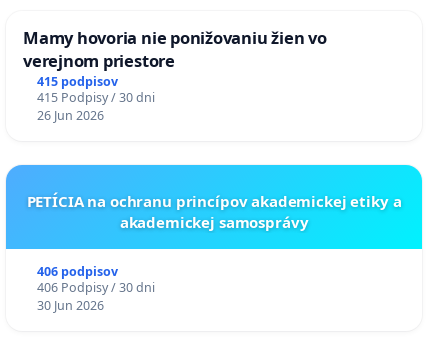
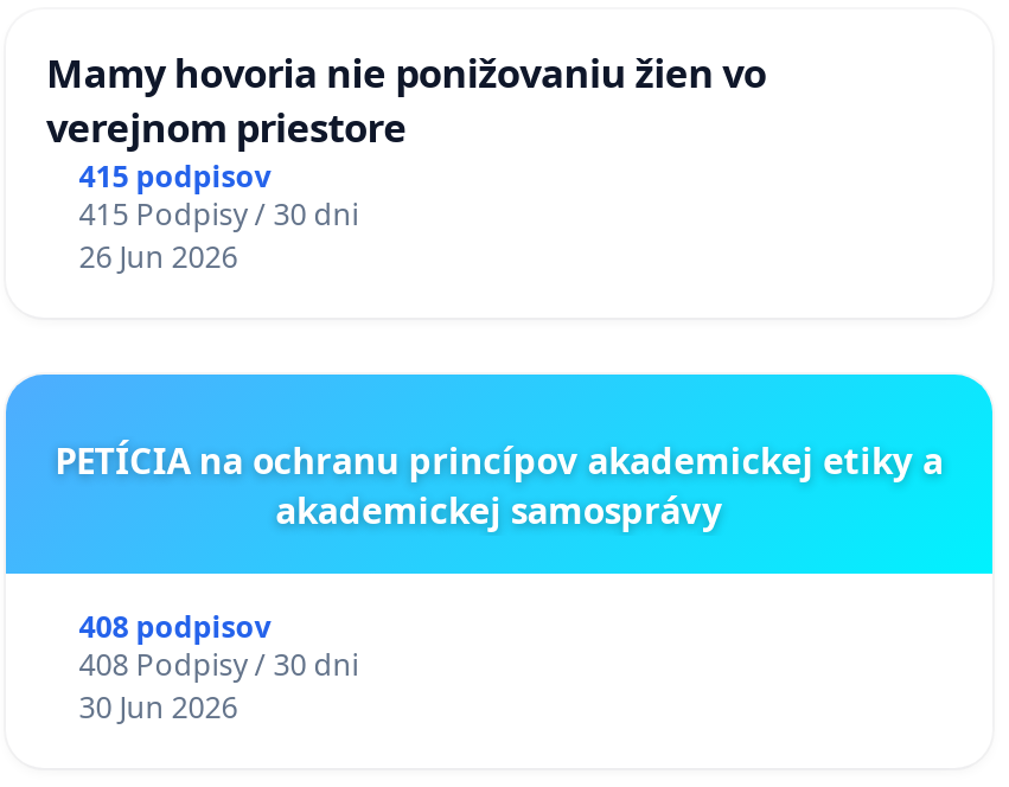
- 406 podpisov
+ 408 podpisov

- 406 Podpisy / 30 dni
+ 408 Podpisy / 30 dni
